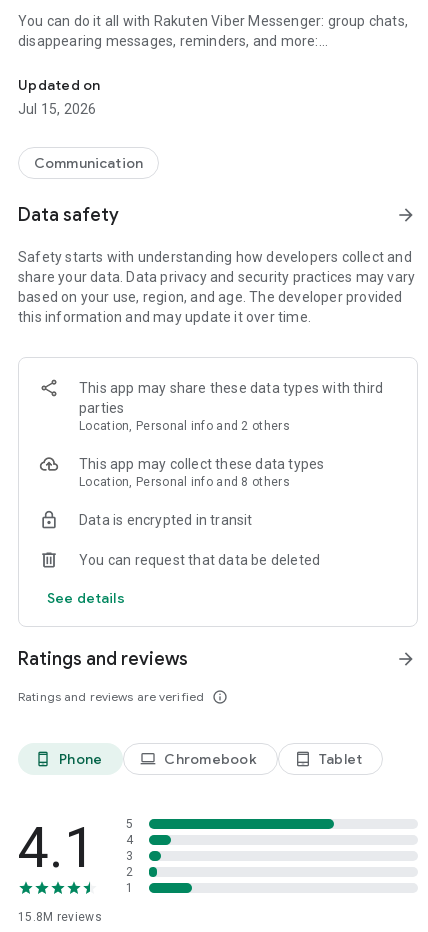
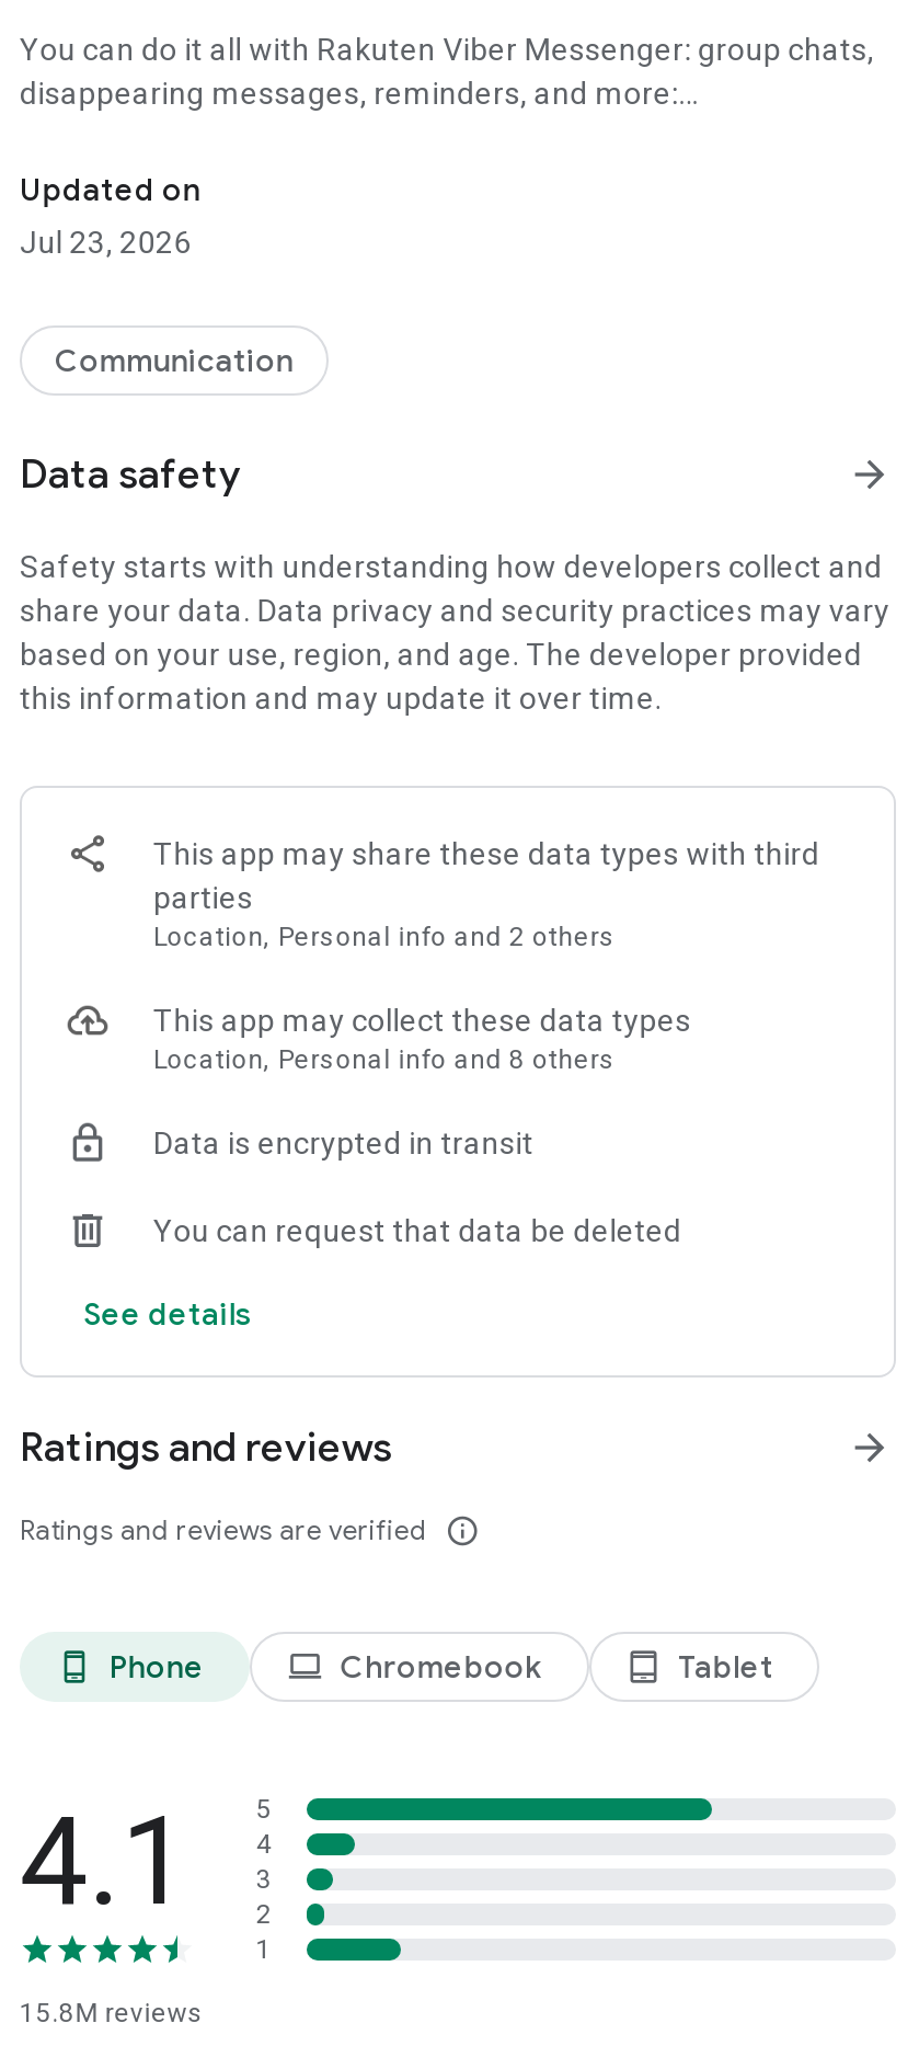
- Jul 15, 2026
+ Jul 23, 2026
